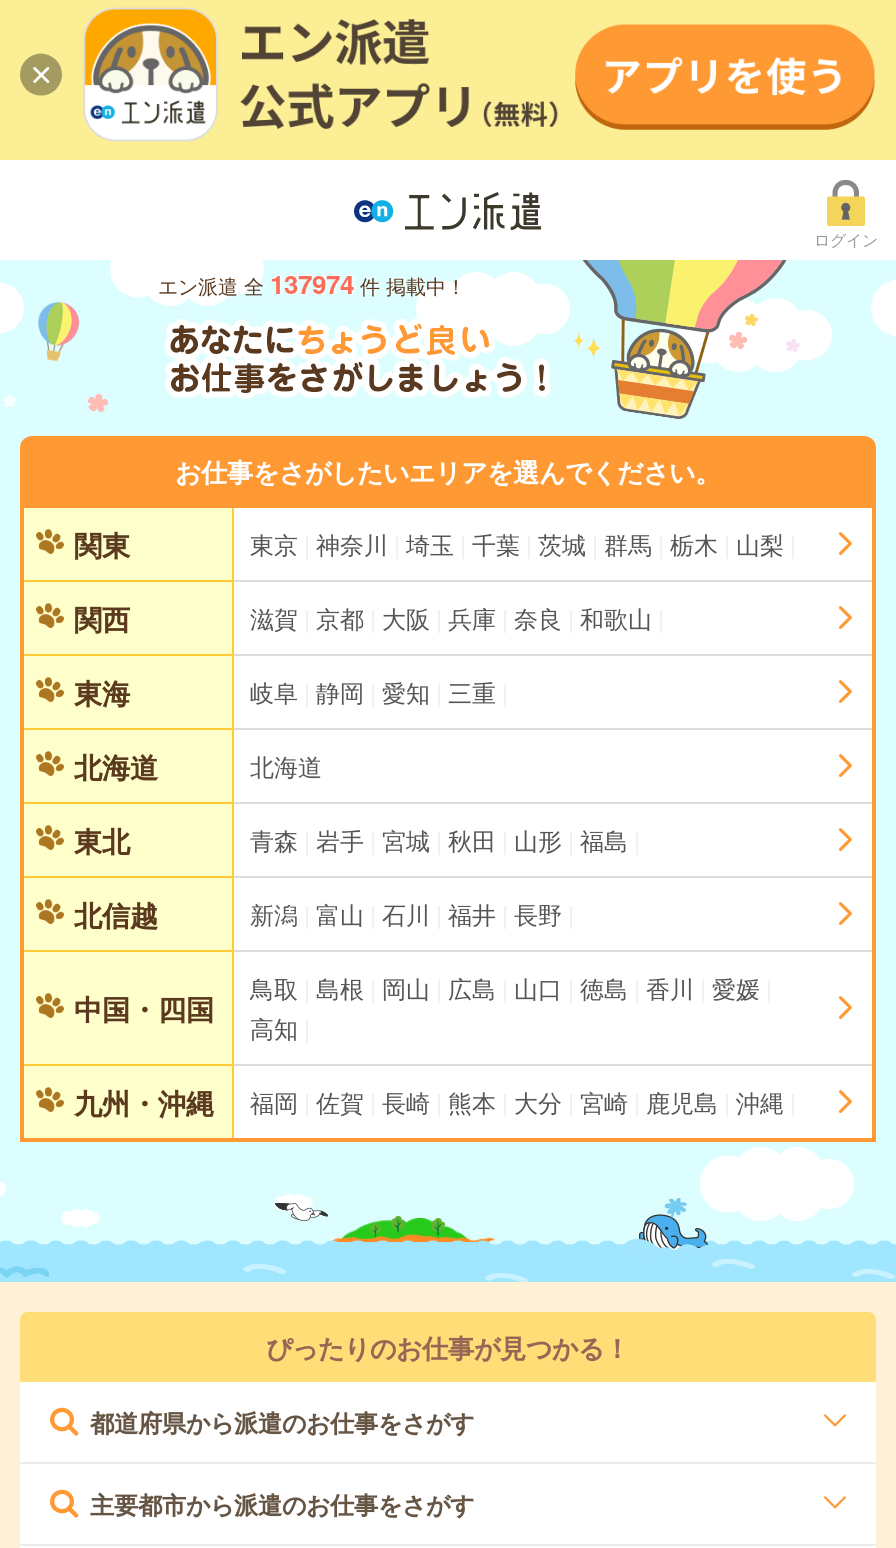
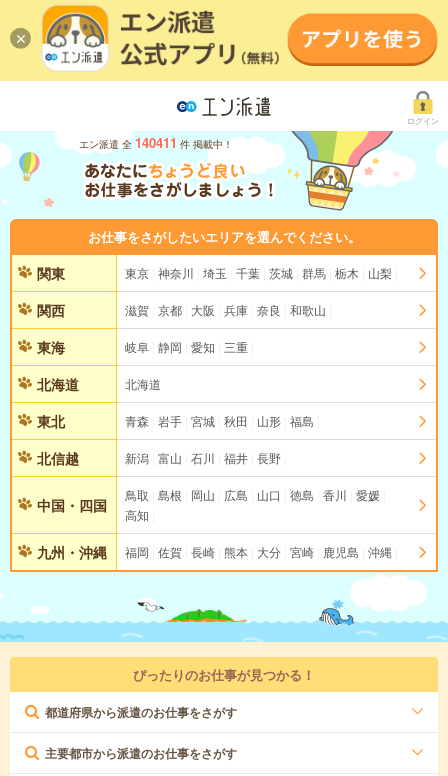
- エン派遣 全 137974 件 掲載中！
+ エン派遣 全 140411 件 掲載中！
